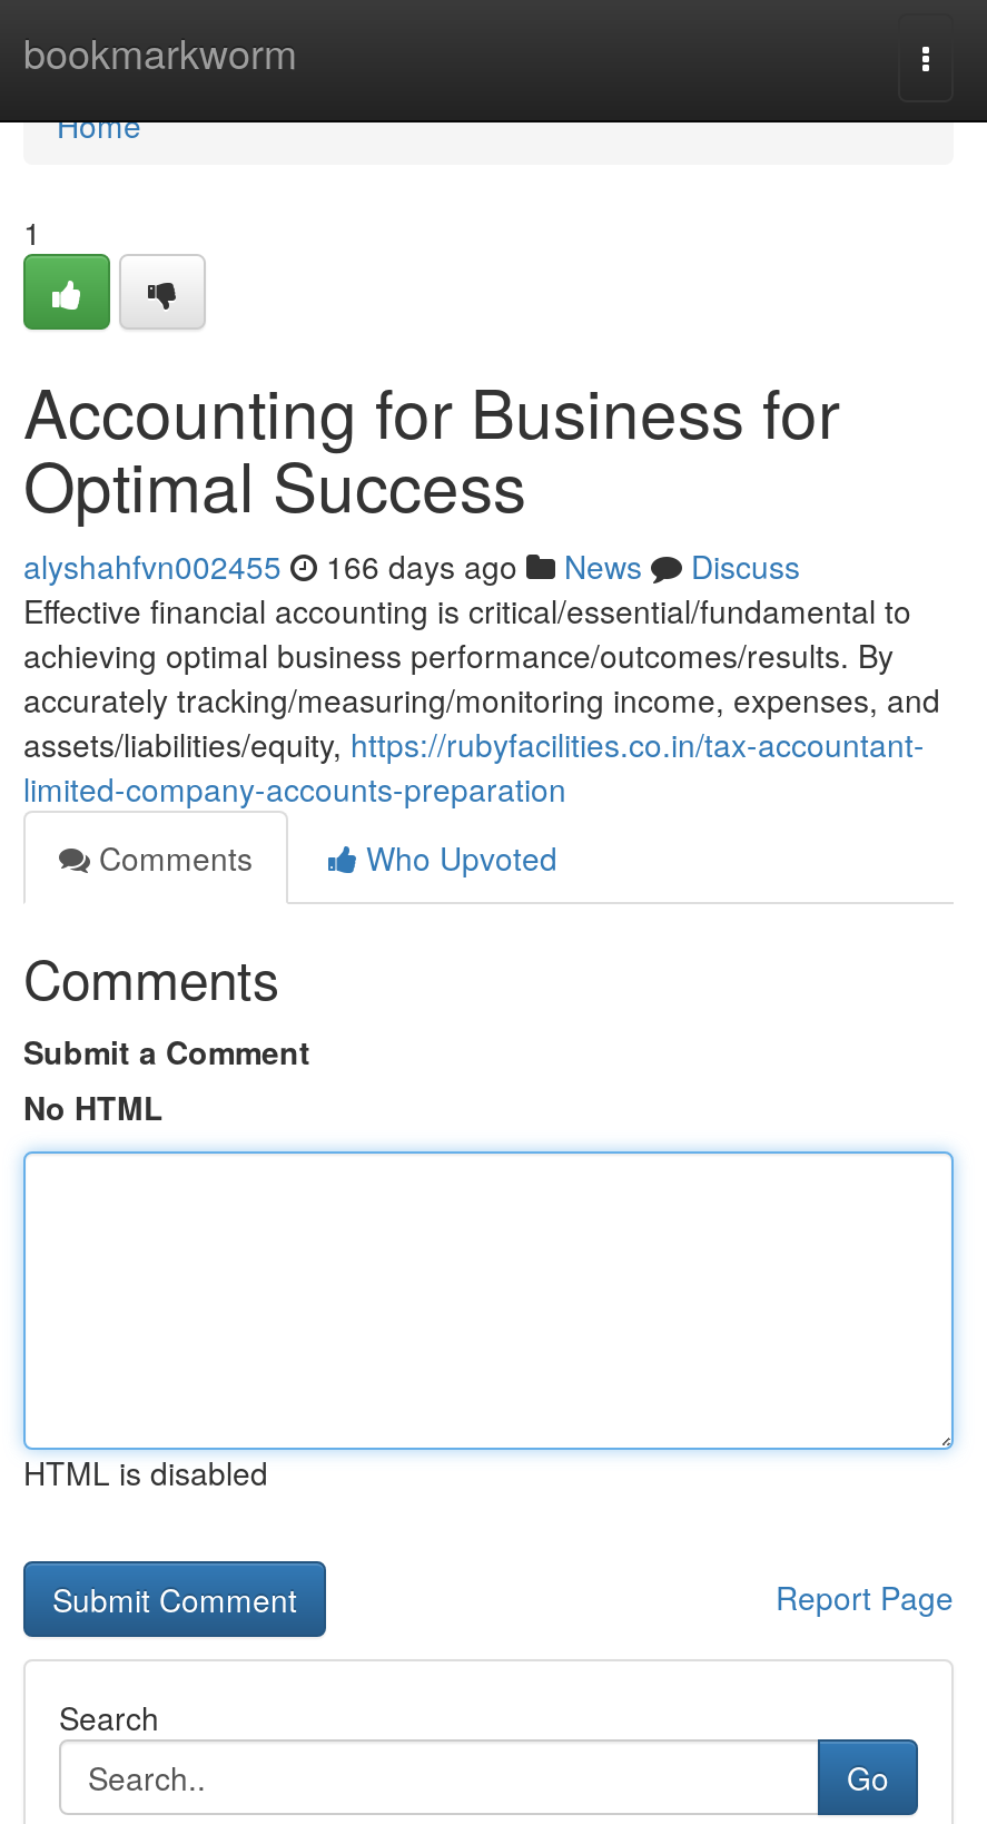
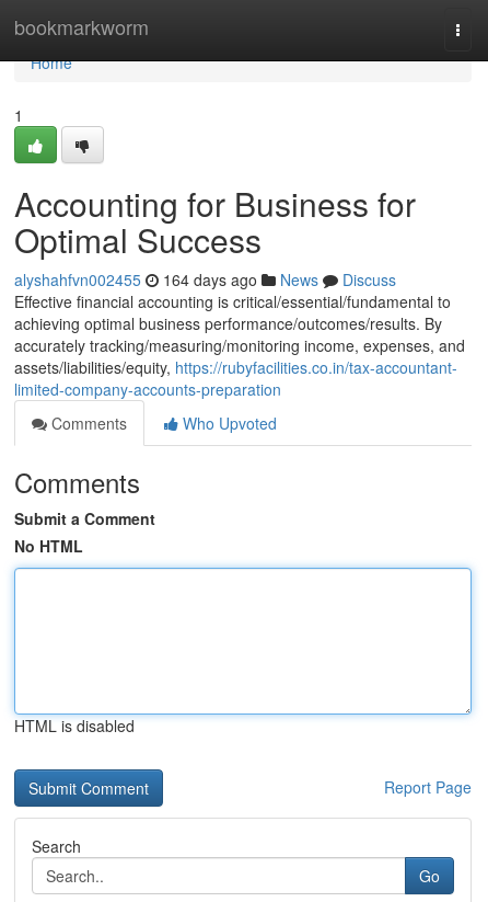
- alyshahfvn002455 166 days ago News Discuss
+ alyshahfvn002455 164 days ago News Discuss
